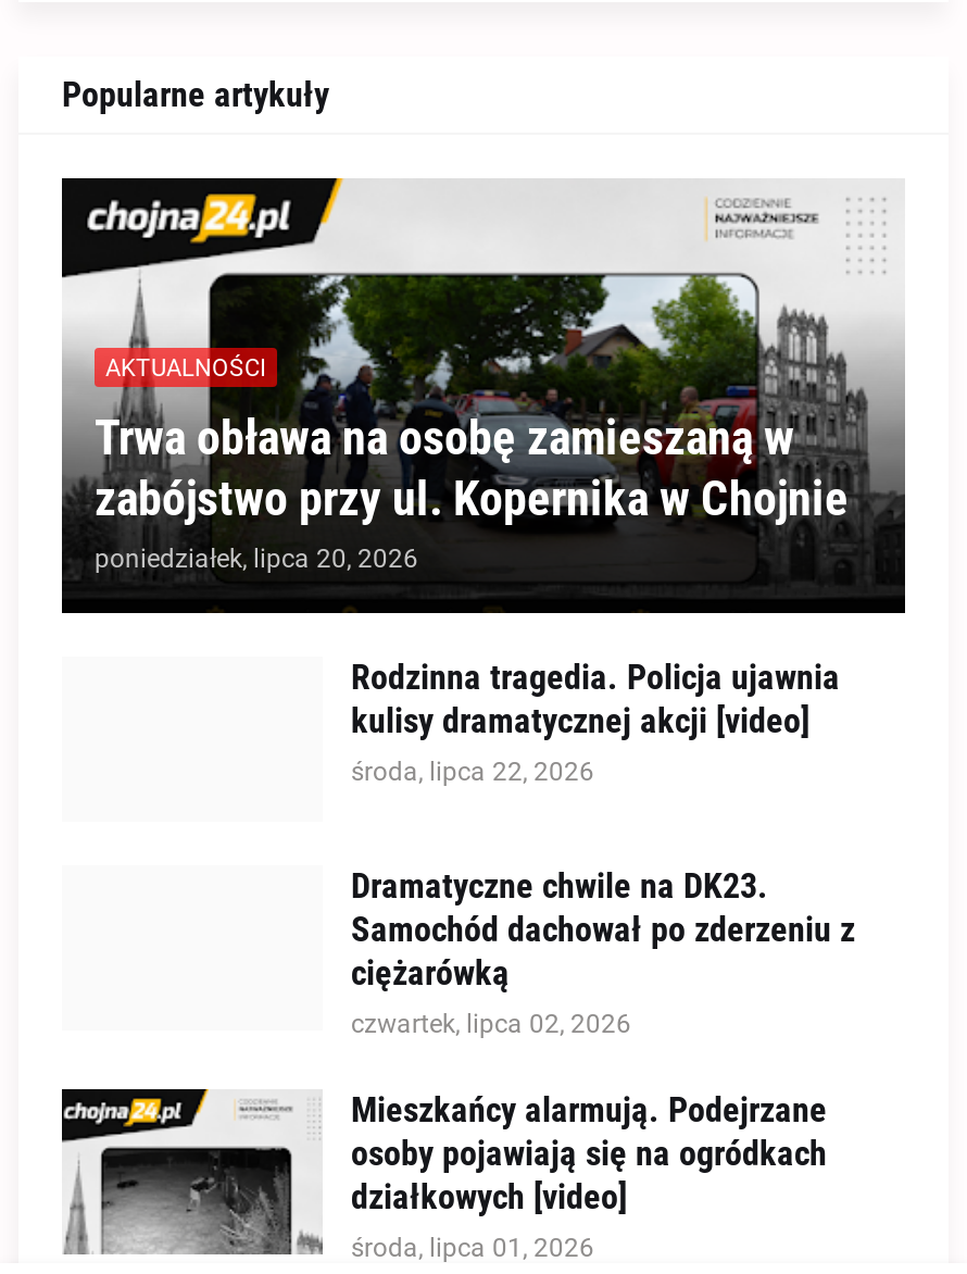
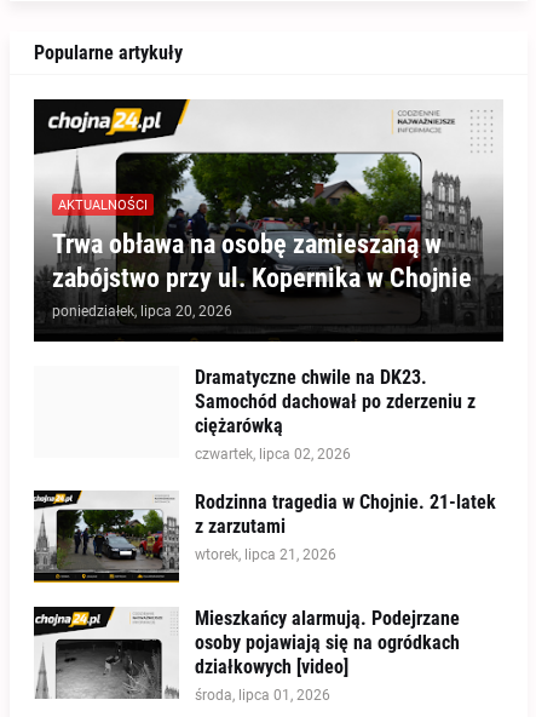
- Rodzinna tragedia. Policja ujawnia
- kulisy dramatycznej akcji [video]
- środa, lipca 22, 2026

moved up: Dramatyczne chwile na DK23. | Samochód dachował po zderzeniu z | ciężarówką | czwartek, lipca 02, 2026

+ [image]
+ Rodzinna tragedia w Chojnie. 21-latek
+ z zarzutami
+ wtorek, lipca 21, 2026
